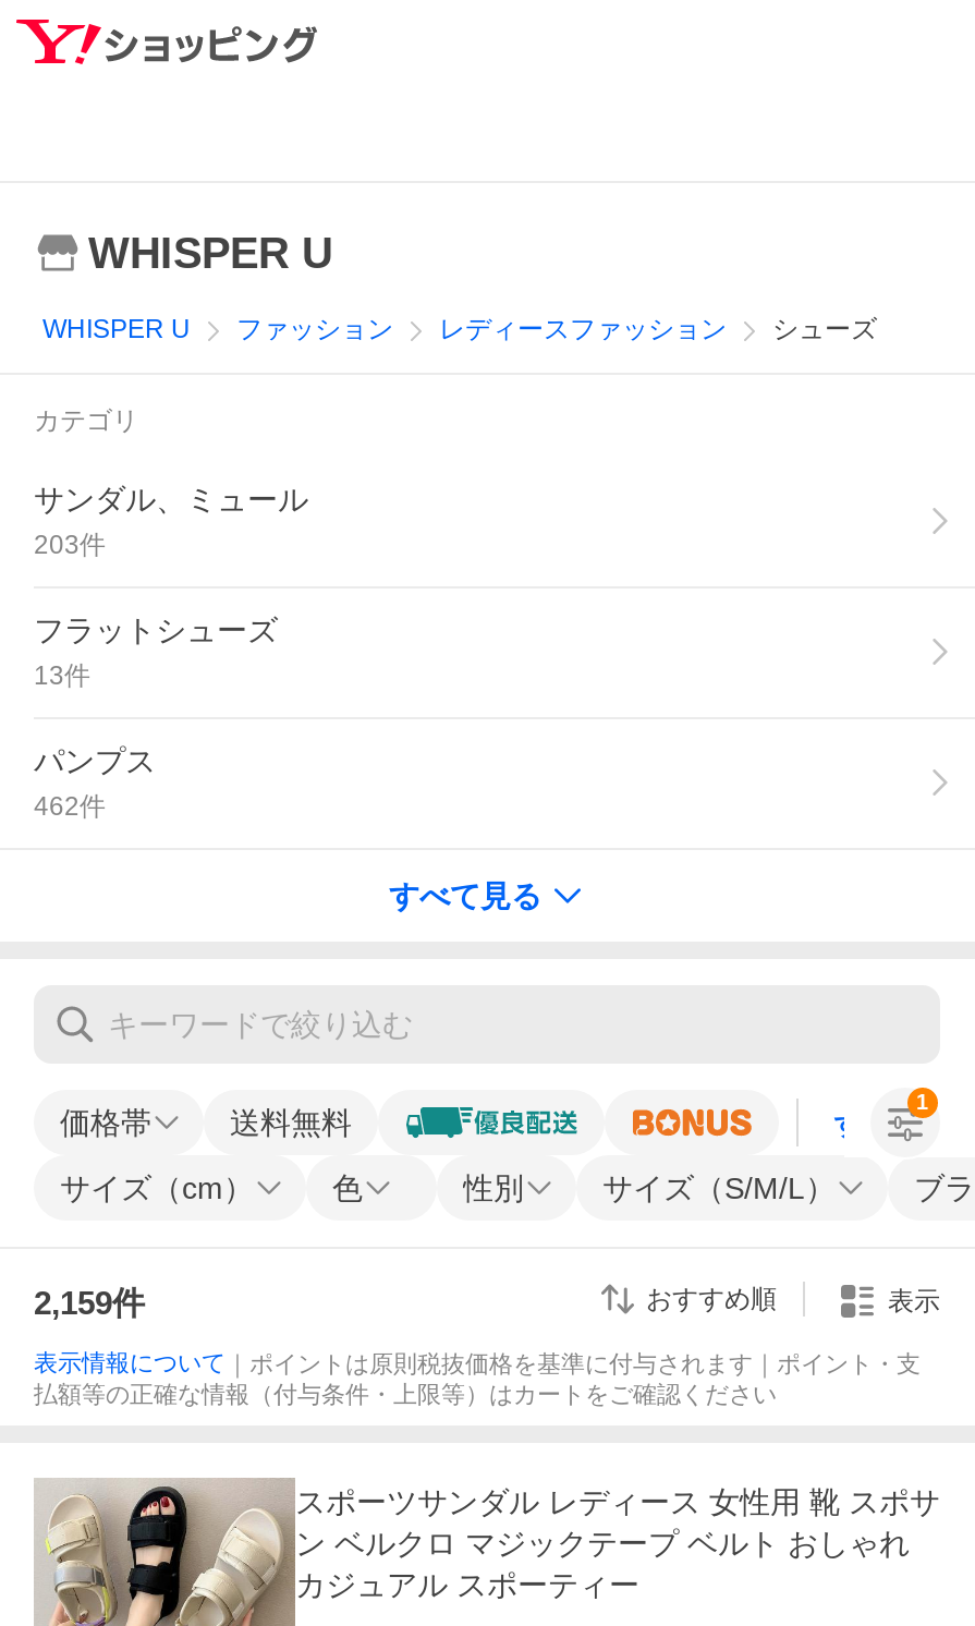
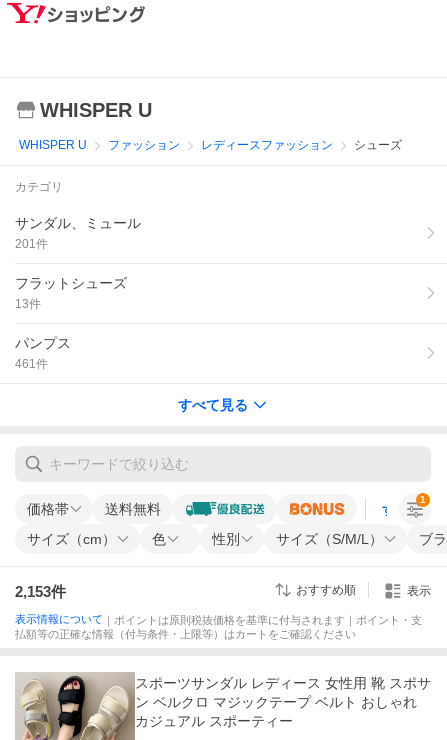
- 203件
+ 201件

- 462件
+ 461件

- 2,159件
+ 2,153件
